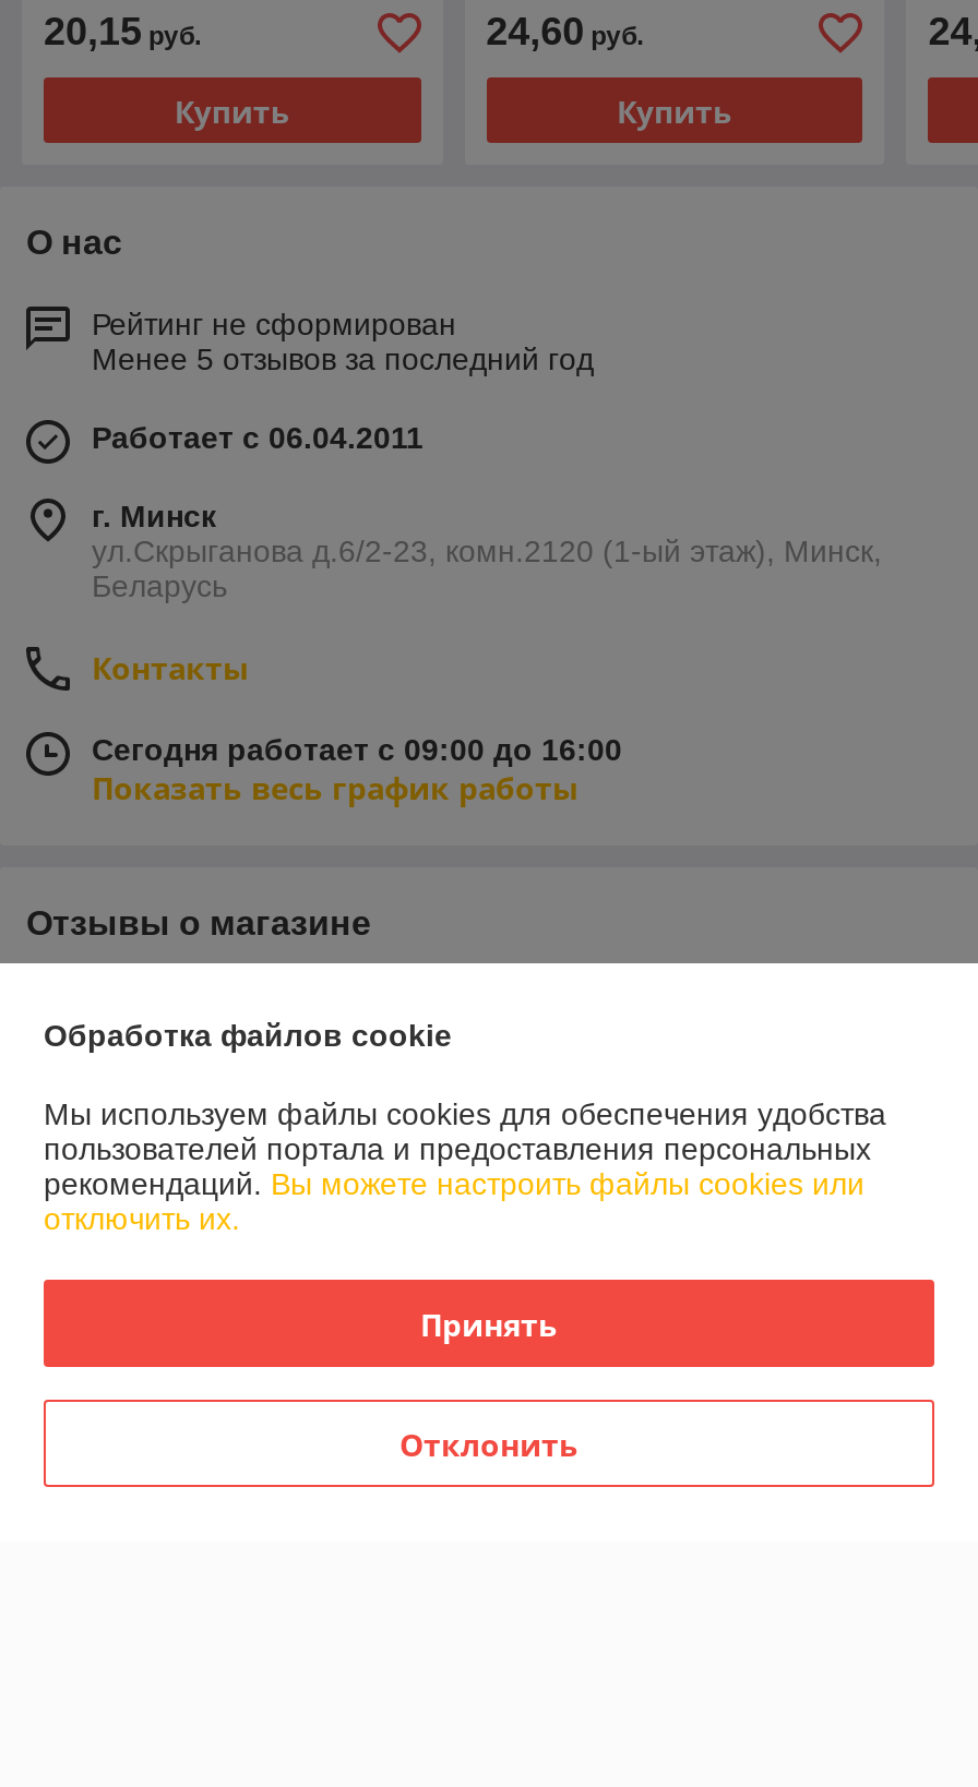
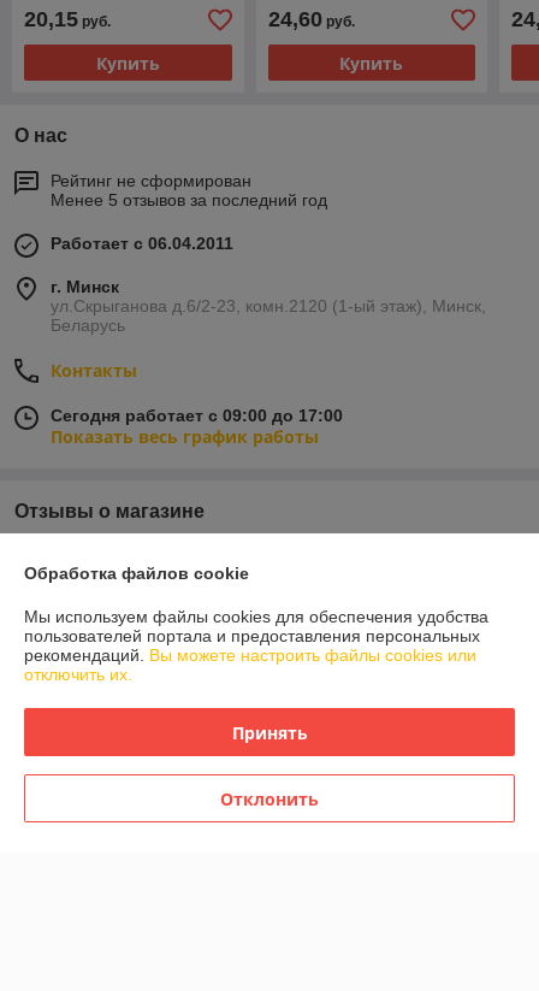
- Сегодня работает с 09:00 до 16:00
+ Сегодня работает с 09:00 до 17:00
